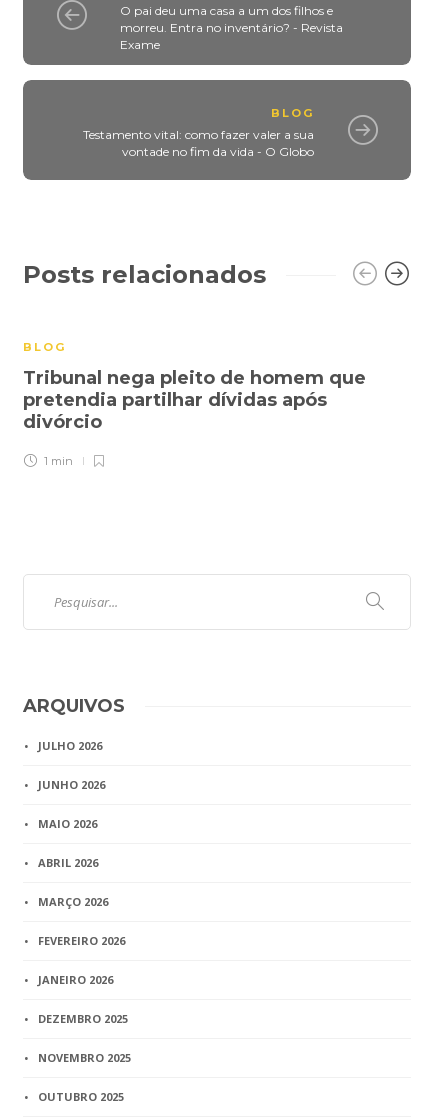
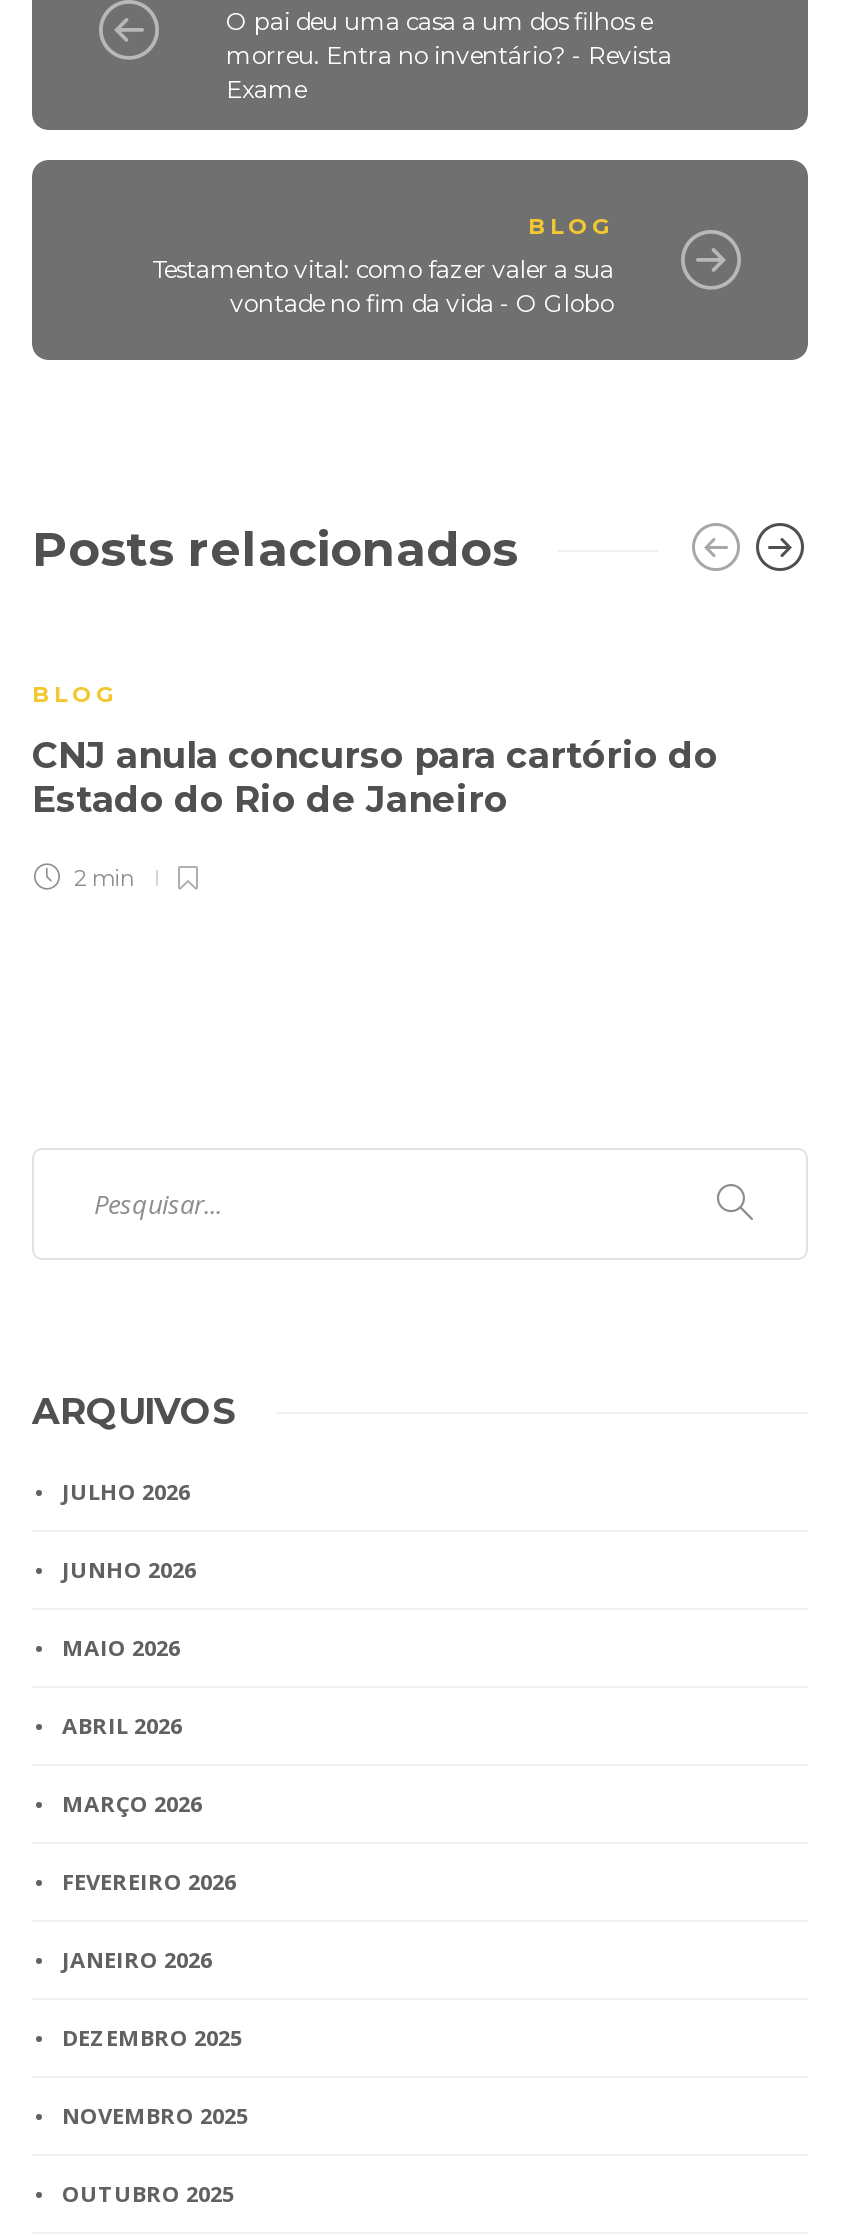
- Tribunal nega pleito de homem que
- pretendia partilhar dívidas após
- divórcio
+ CNJ anula concurso para cartório do
+ Estado do Rio de Janeiro

- 1 min
+ 2 min
